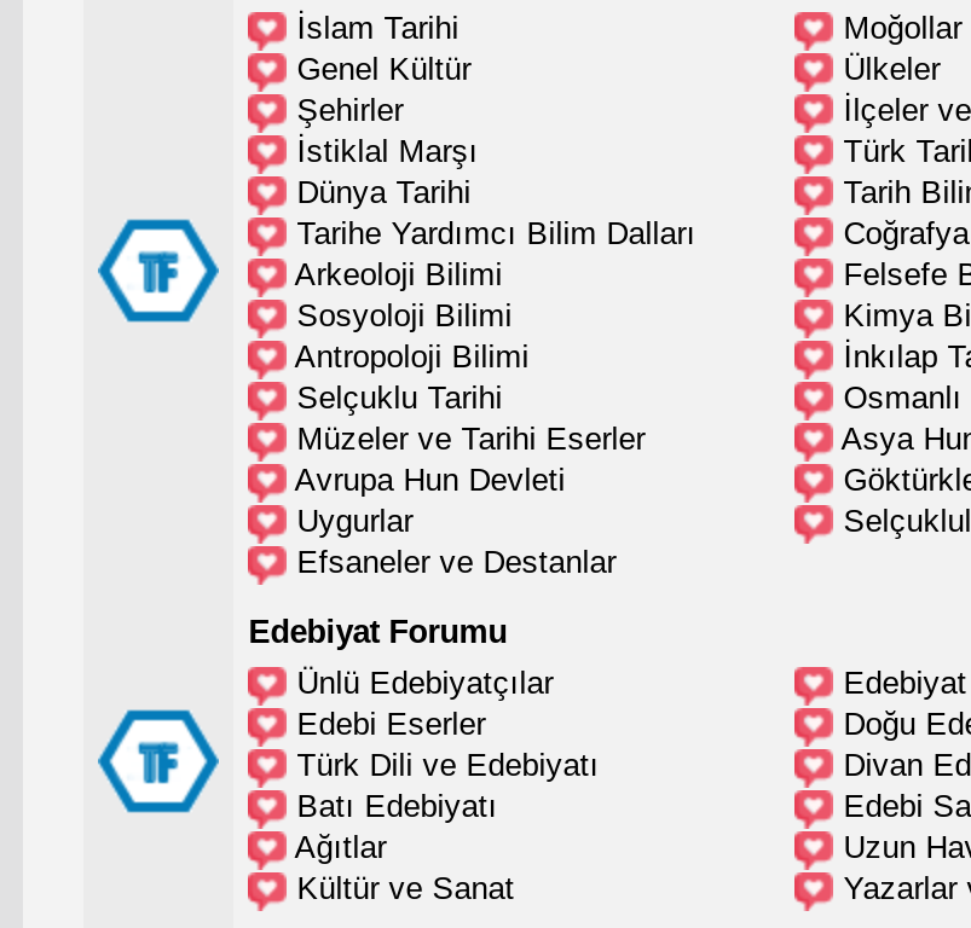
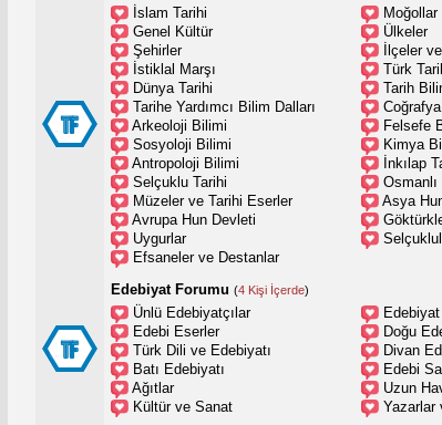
- Edebiyat Forumu
+ Edebiyat Forumu (4 Kişi İçerde)
